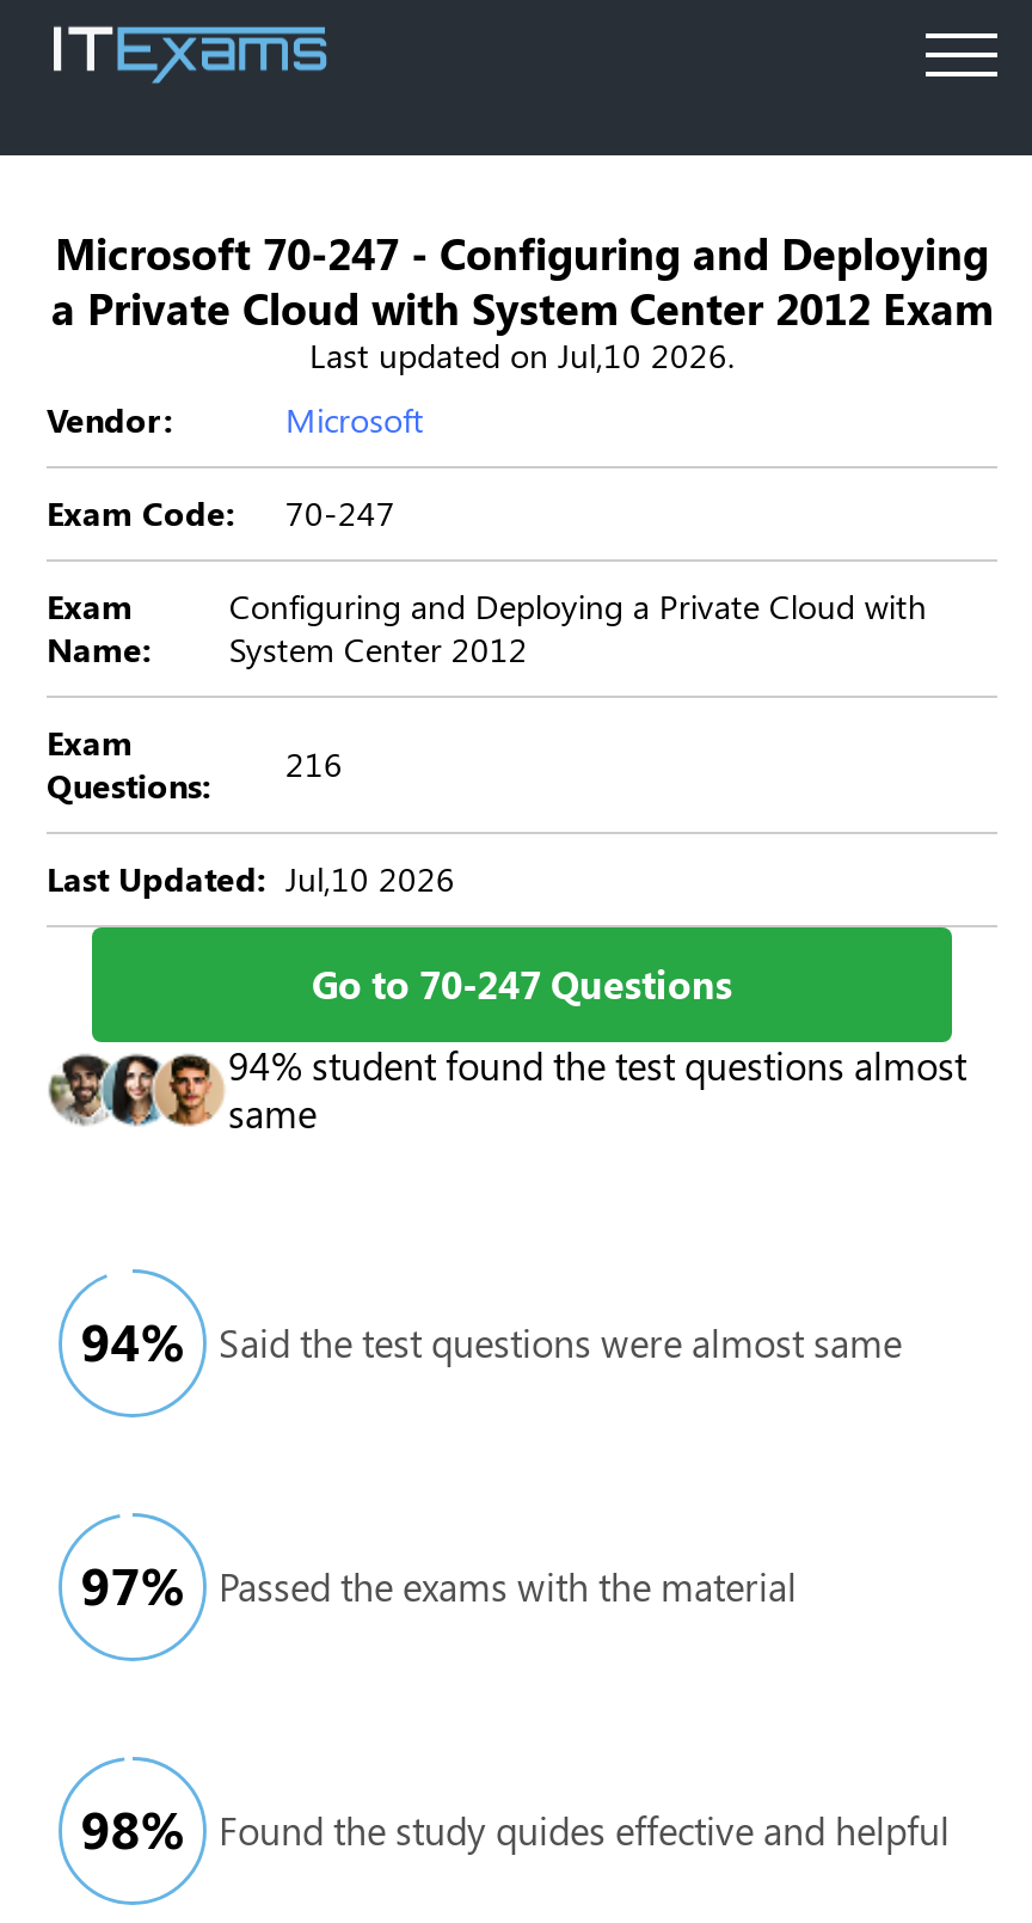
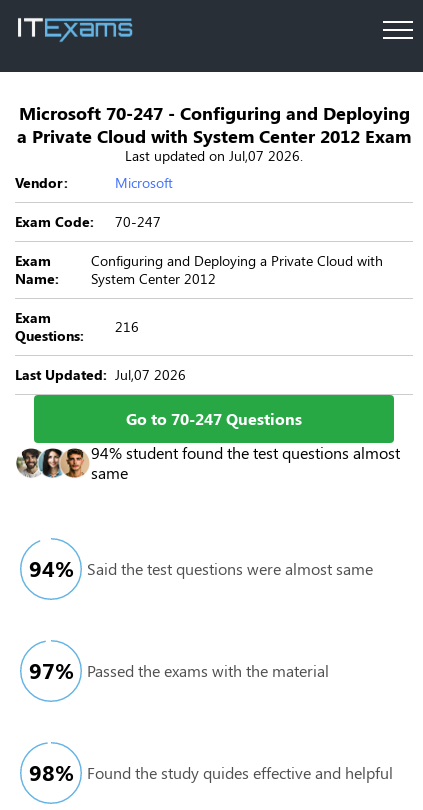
- Last updated on Jul,10 2026.
+ Last updated on Jul,07 2026.

- Last Updated: Jul,10 2026
+ Last Updated: Jul,07 2026
